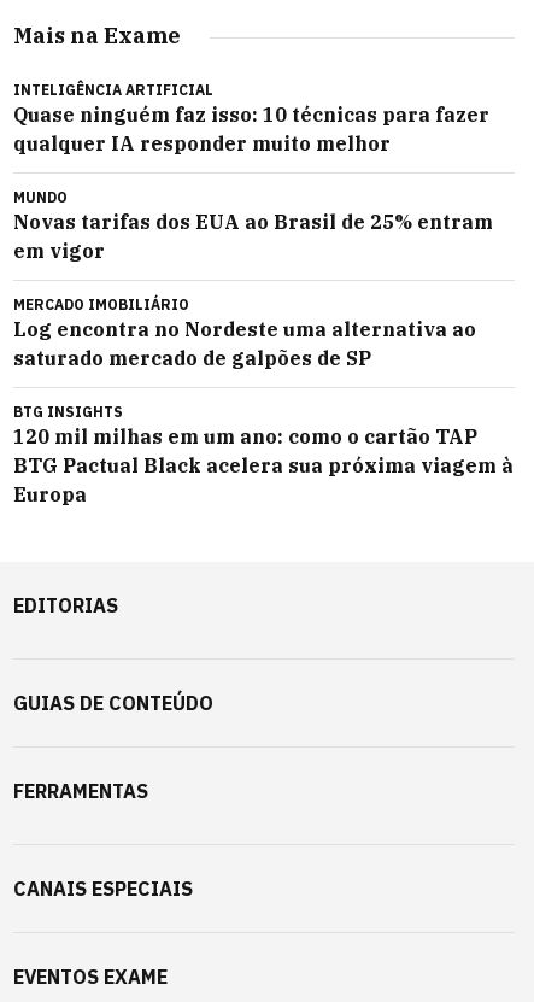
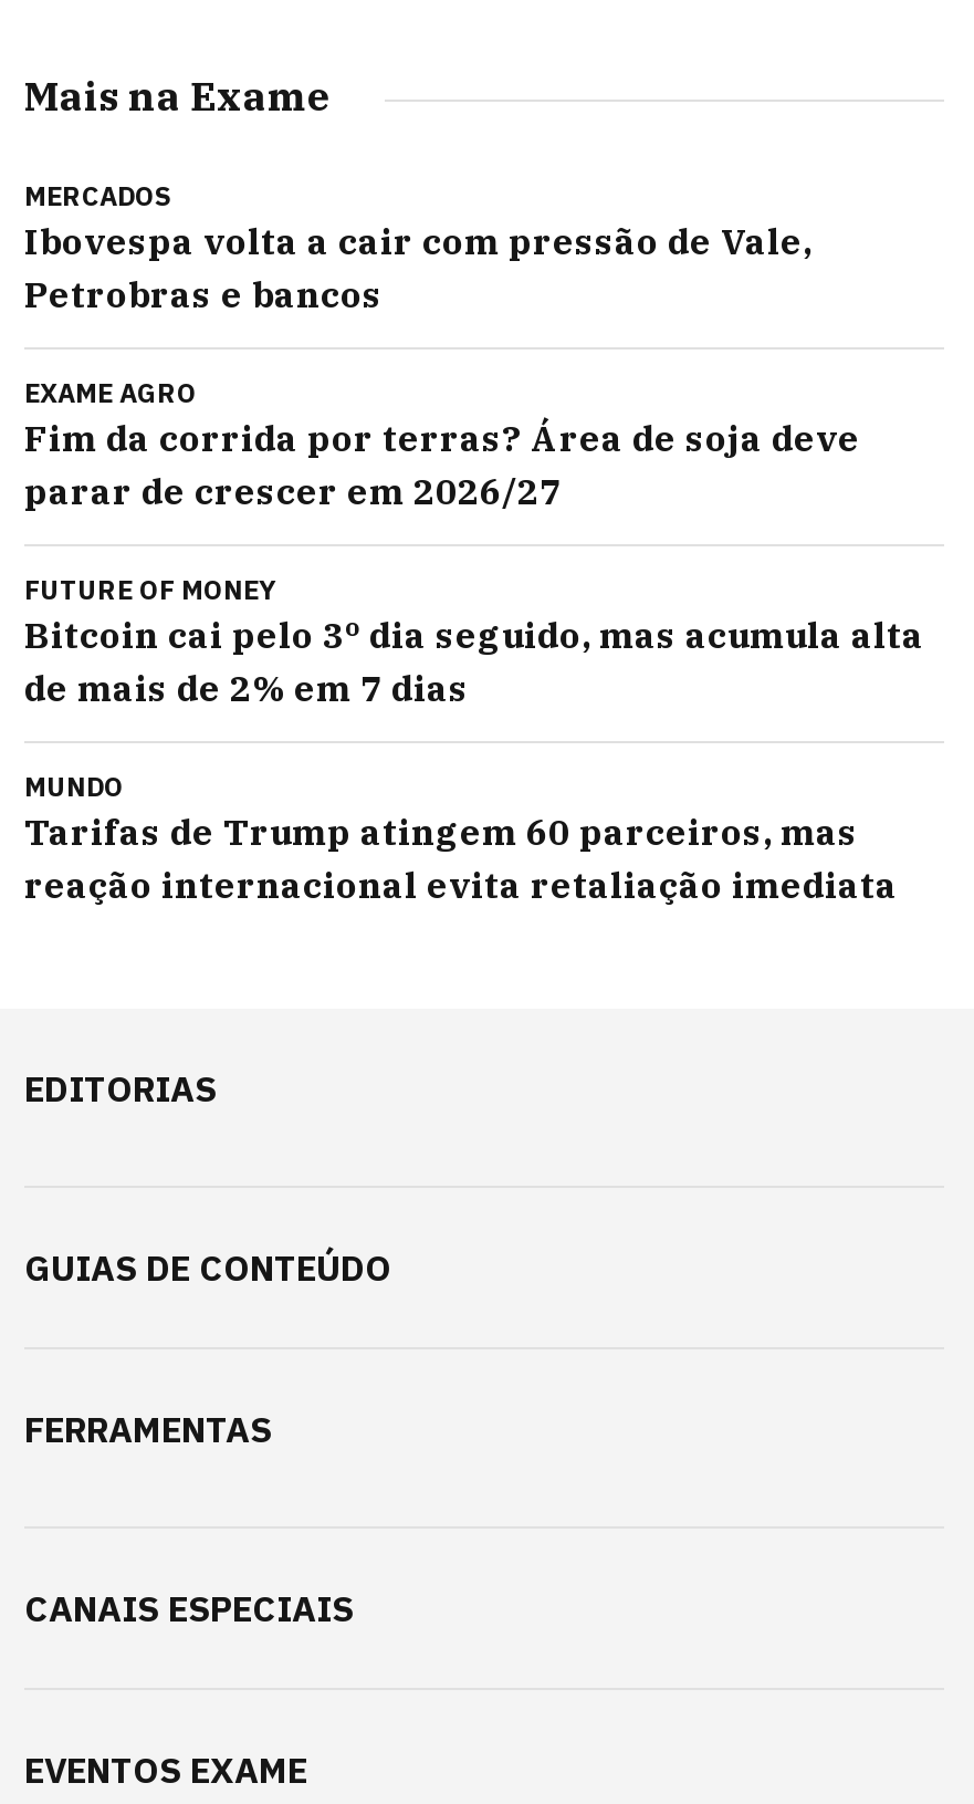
- INTELIGÊNCIA ARTIFICIAL
- Quase ninguém faz isso: 10 técnicas para fazer
- qualquer IA responder muito melhor
+ MERCADOS
+ Ibovespa volta a cair com pressão de Vale,
+ Petrobras e bancos
+ EXAME AGRO
+ Fim da corrida por terras? Área de soja deve
+ parar de crescer em 2026/27
+ FUTURE OF MONEY
+ Bitcoin cai pelo 3º dia seguido, mas acumula alta
+ de mais de 2% em 7 dias

moved down: MUNDO

- Novas tarifas dos EUA ao Brasil de 25% entram
- em vigor
- MERCADO IMOBILIÁRIO
- Log encontra no Nordeste uma alternativa ao
- saturado mercado de galpões de SP
- BTG INSIGHTS
- 120 mil milhas em um ano: como o cartão TAP
- BTG Pactual Black acelera sua próxima viagem à
- Europa
+ Tarifas de Trump atingem 60 parceiros, mas
+ reação internacional evita retaliação imediata
